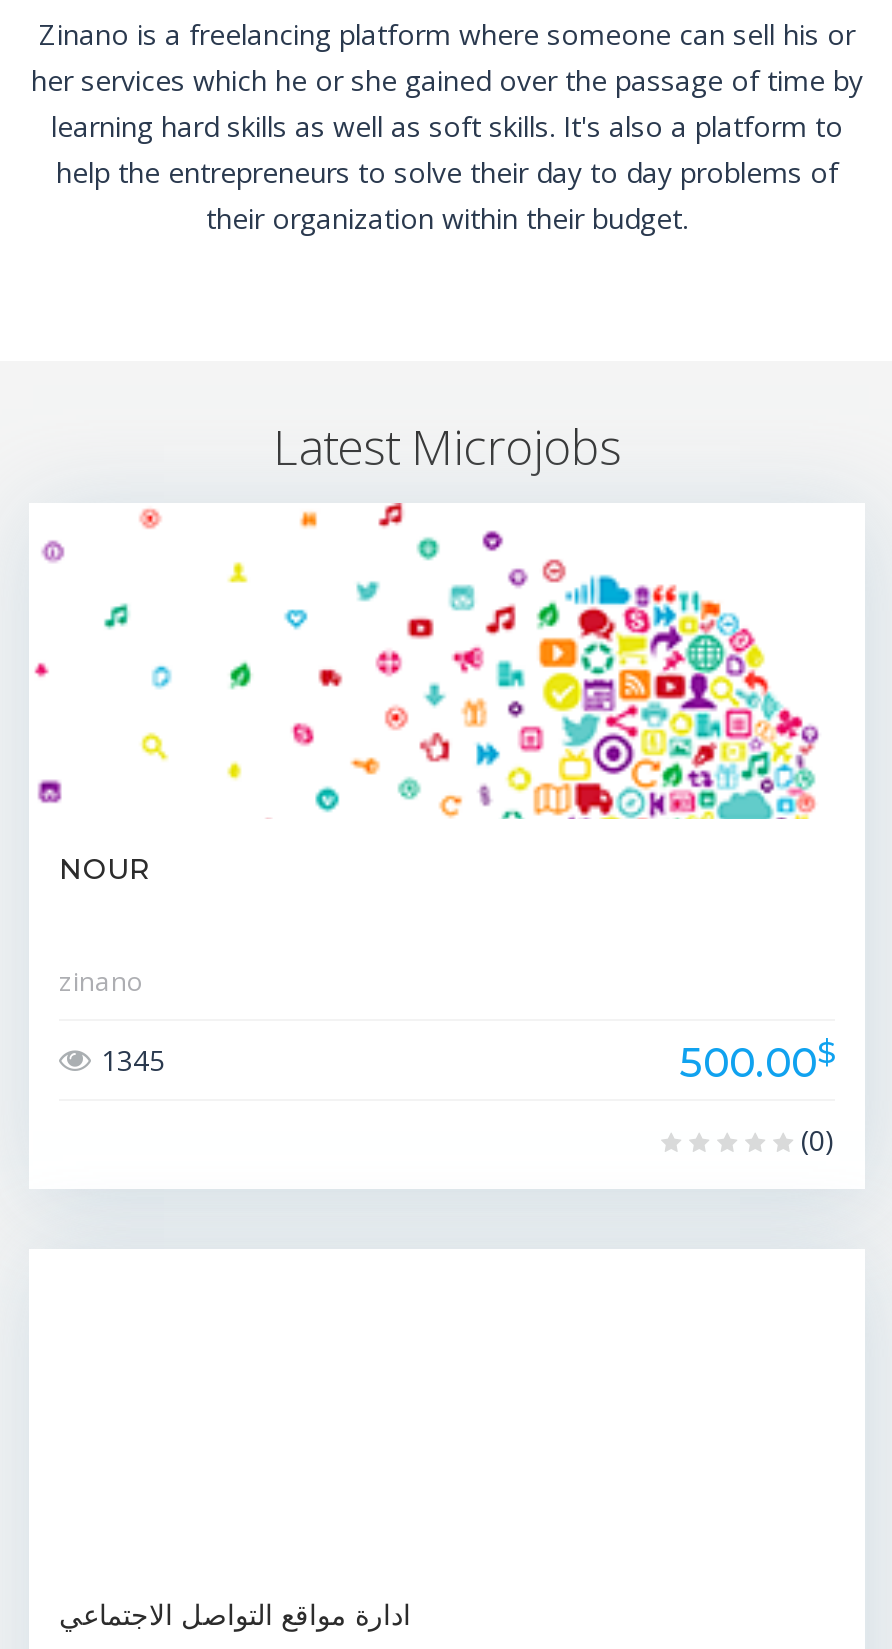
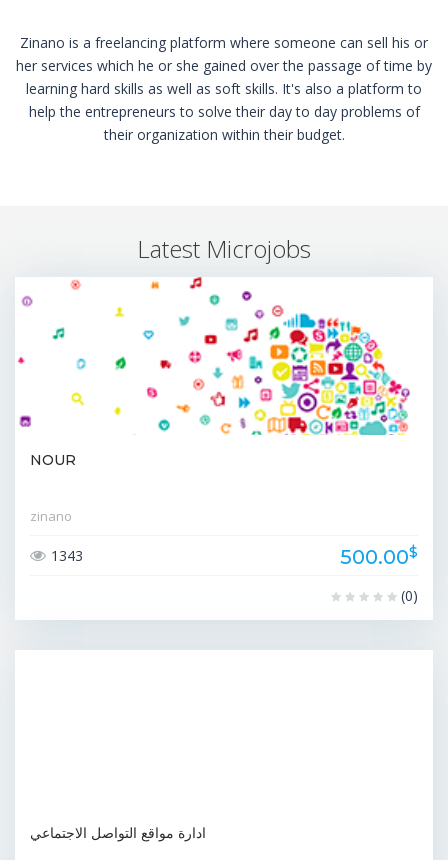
- 1345
+ 1343
